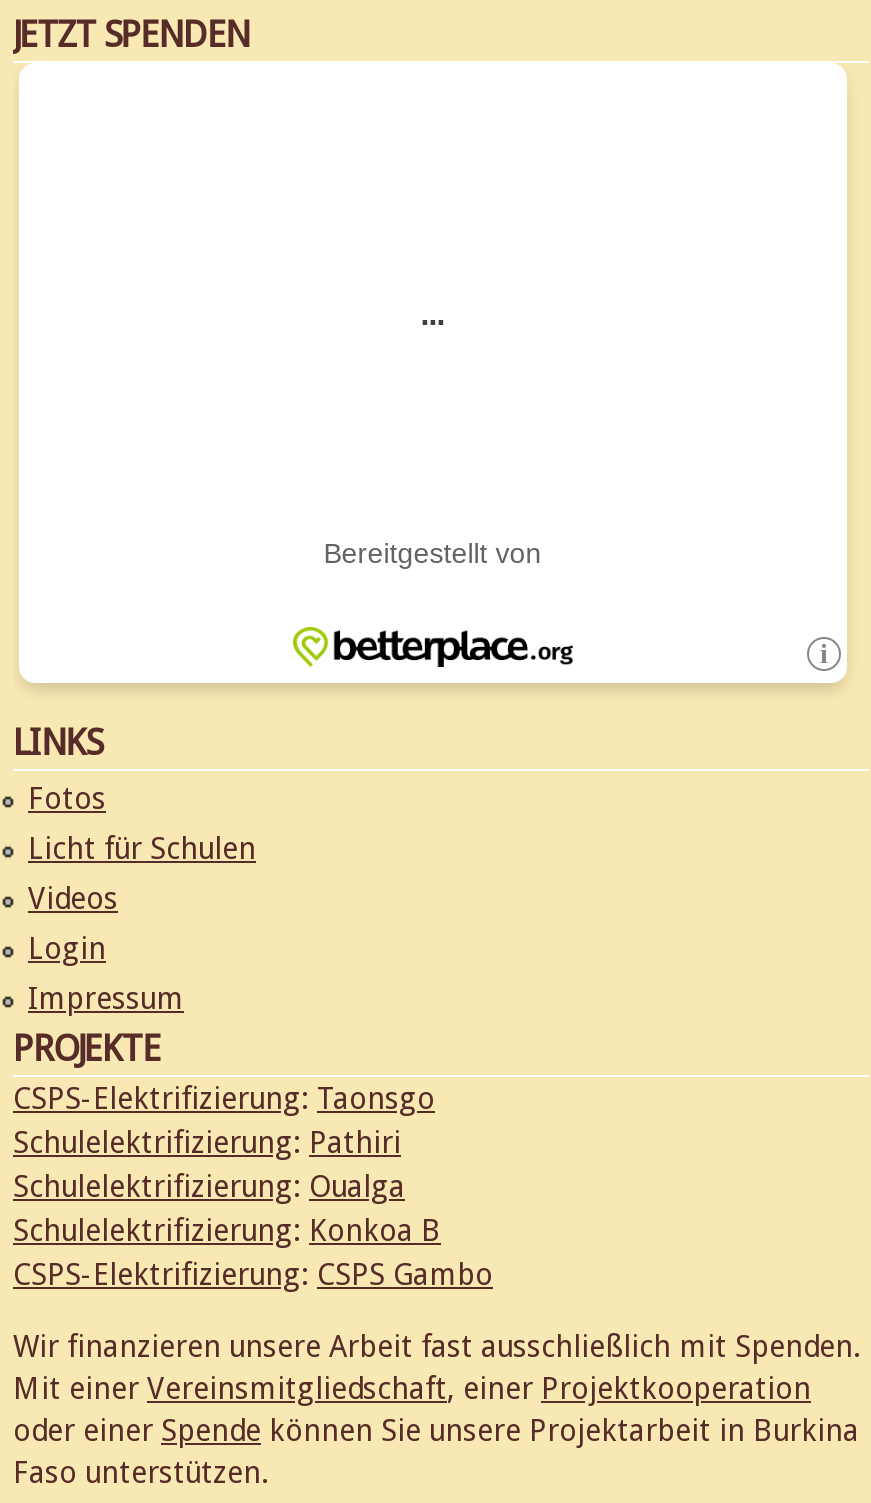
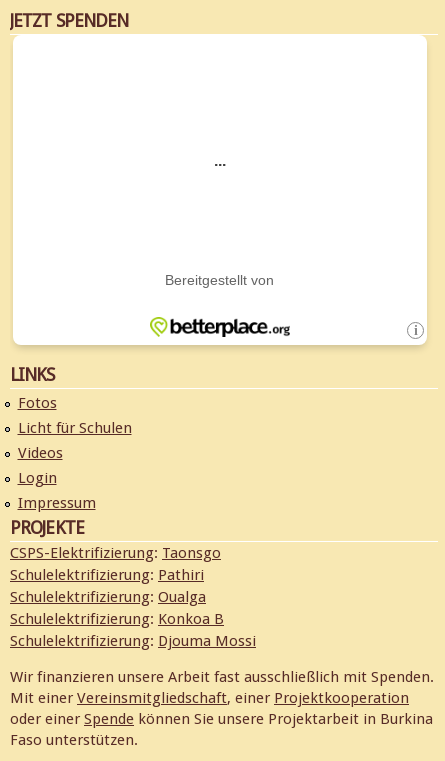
- CSPS-Elektrifizierung: CSPS Gambo
+ Schulelektrifizierung: Djouma Mossi
